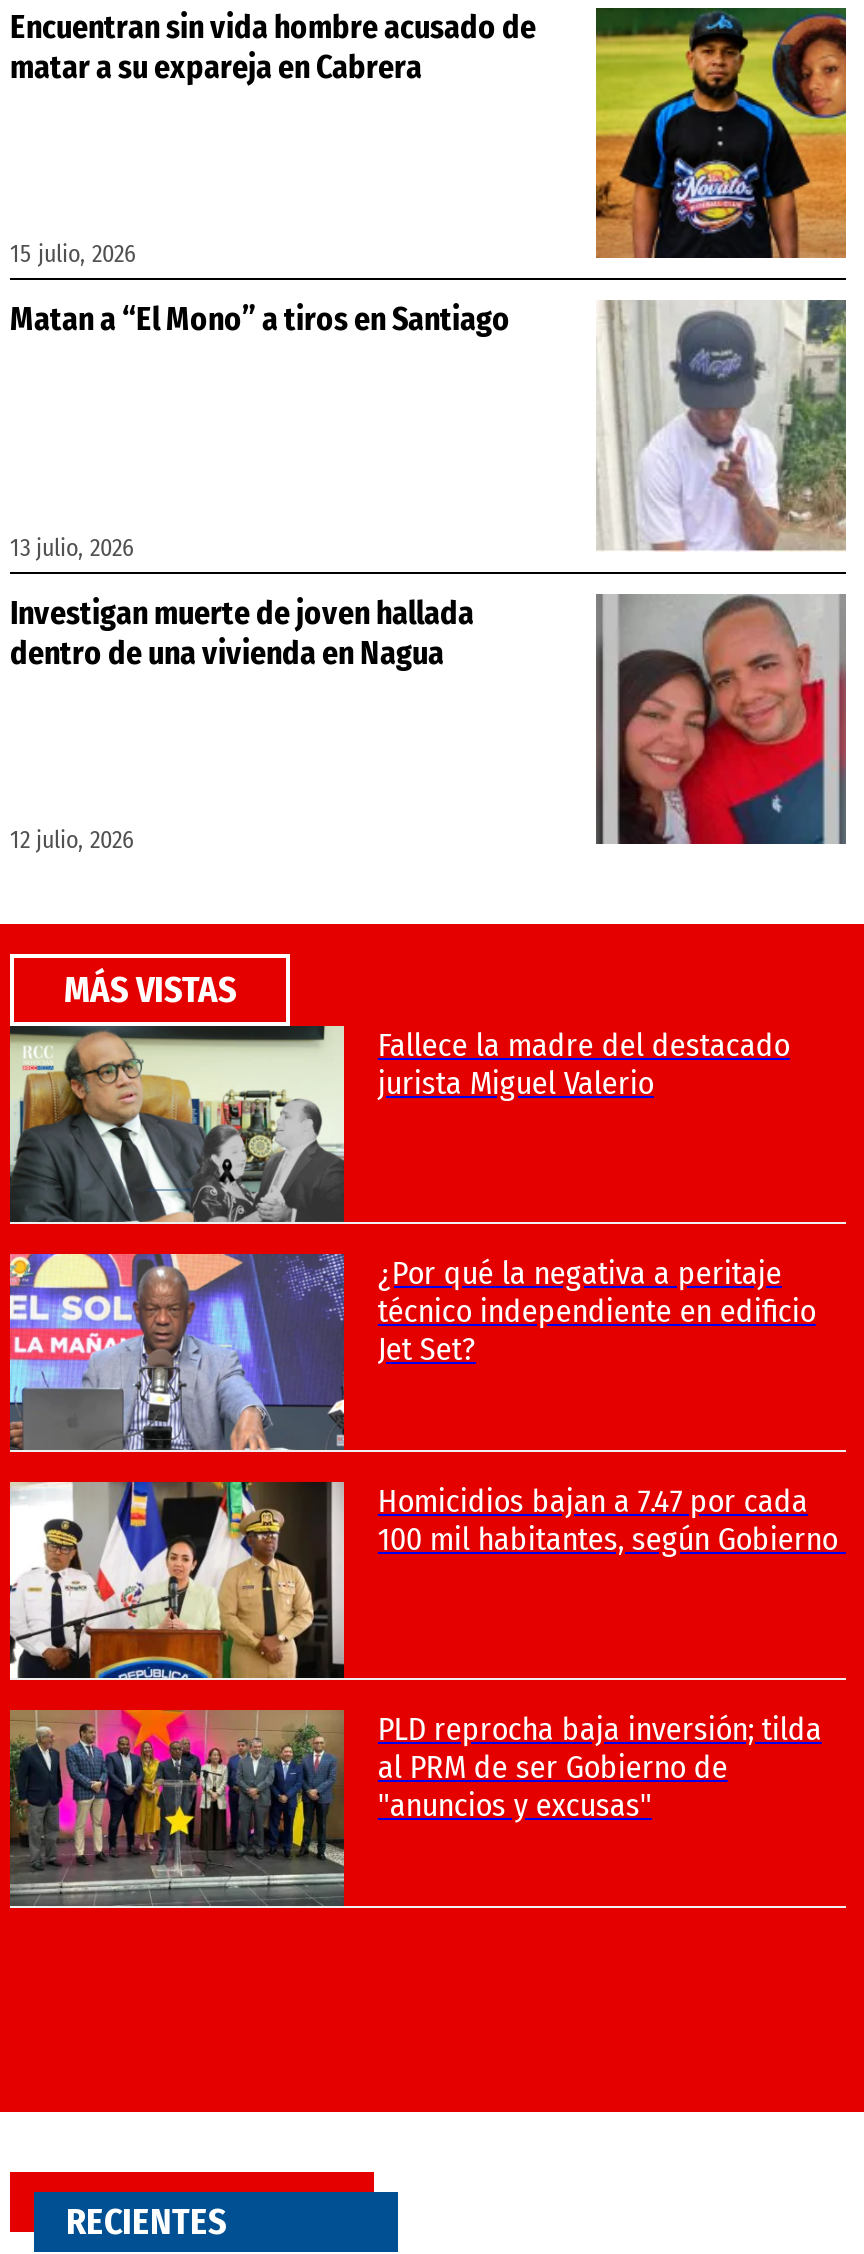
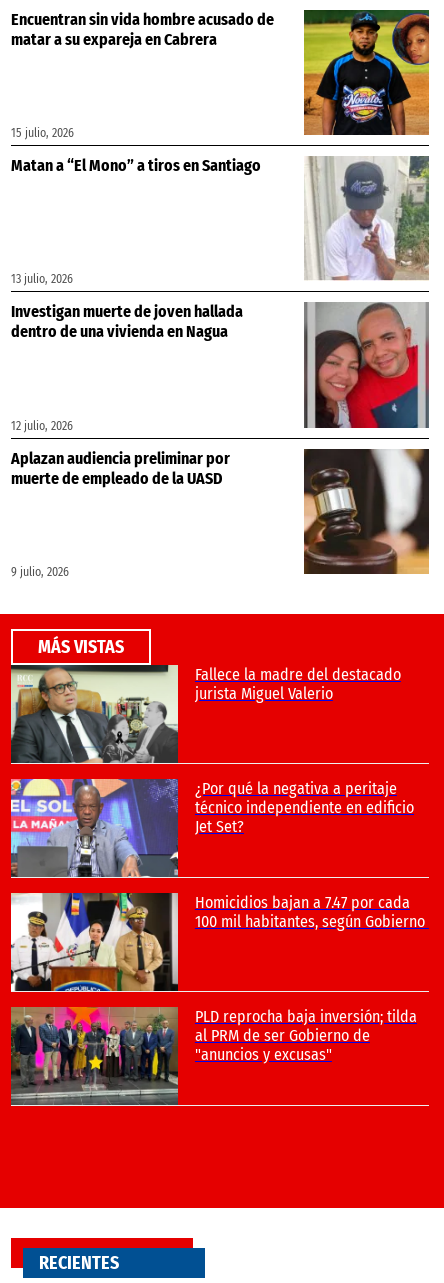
+ Aplazan audiencia preliminar por
+ muerte de empleado de la UASD

+ 9 julio, 2026

+ [image]
